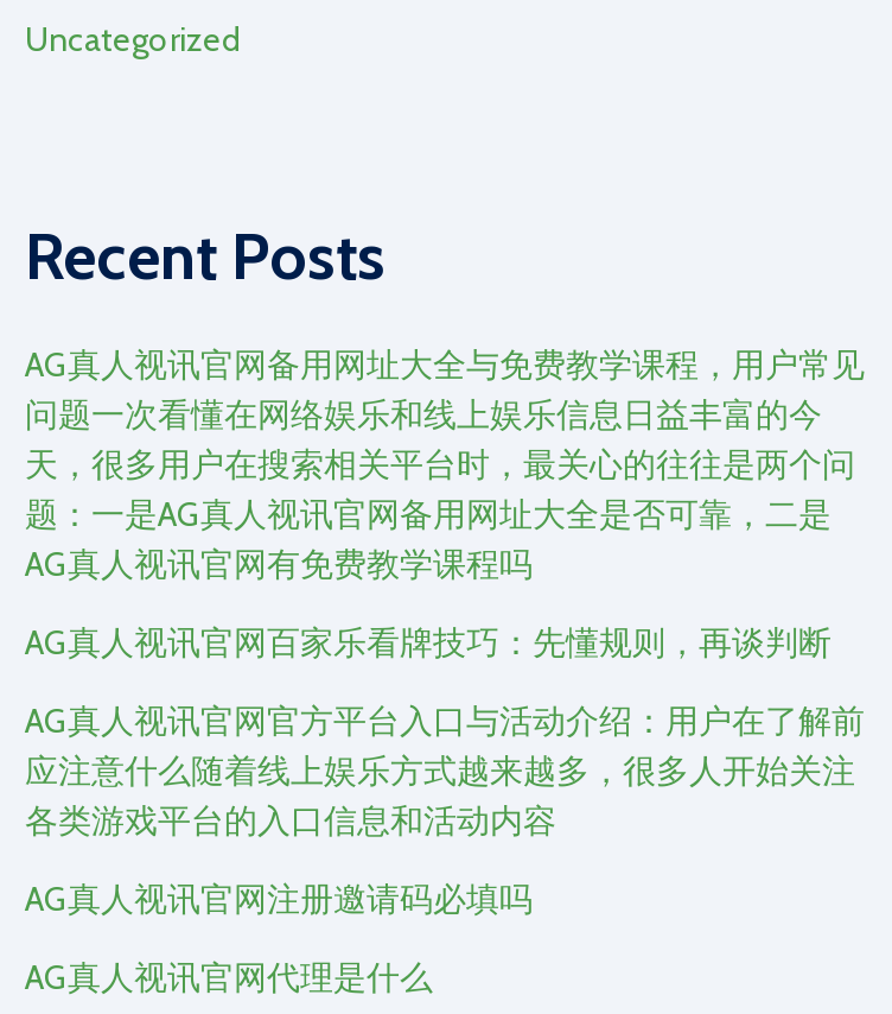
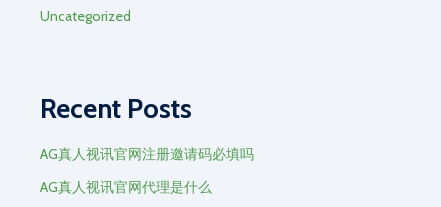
- AG真人视讯官网备用网址大全与免费教学课程，用户常见
- 问题一次看懂在网络娱乐和线上娱乐信息日益丰富的今
- 天，很多用户在搜索相关平台时，最关心的往往是两个问
- 题：一是AG真人视讯官网备用网址大全是否可靠，二是
- AG真人视讯官网有免费教学课程吗
- AG真人视讯官网百家乐看牌技巧：先懂规则，再谈判断
- AG真人视讯官网官方平台入口与活动介绍：用户在了解前
- 应注意什么随着线上娱乐方式越来越多，很多人开始关注
- 各类游戏平台的入口信息和活动内容
